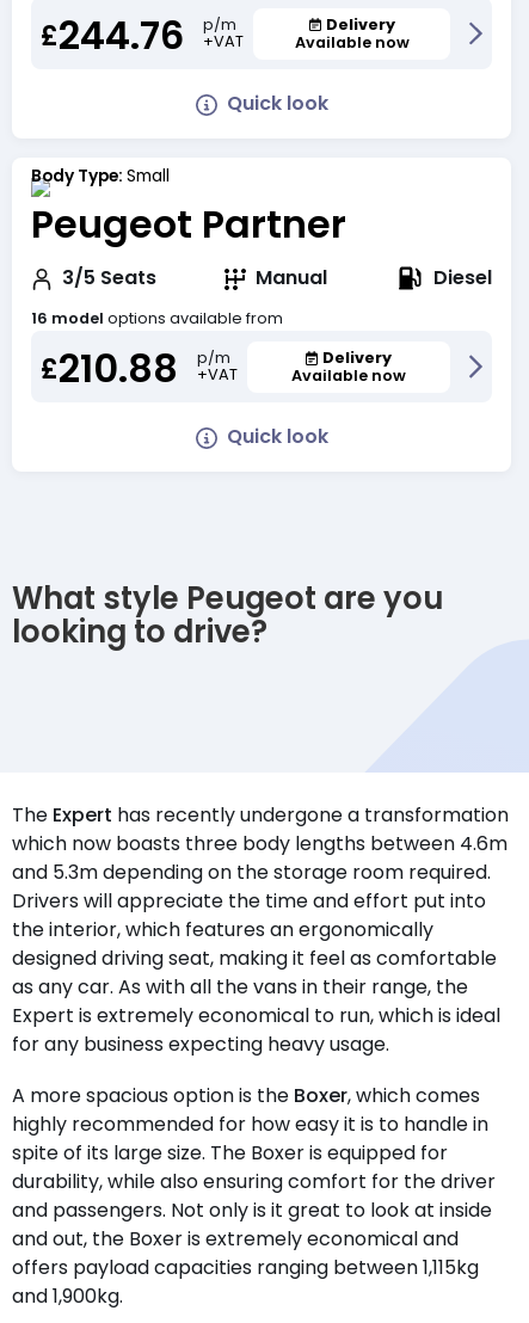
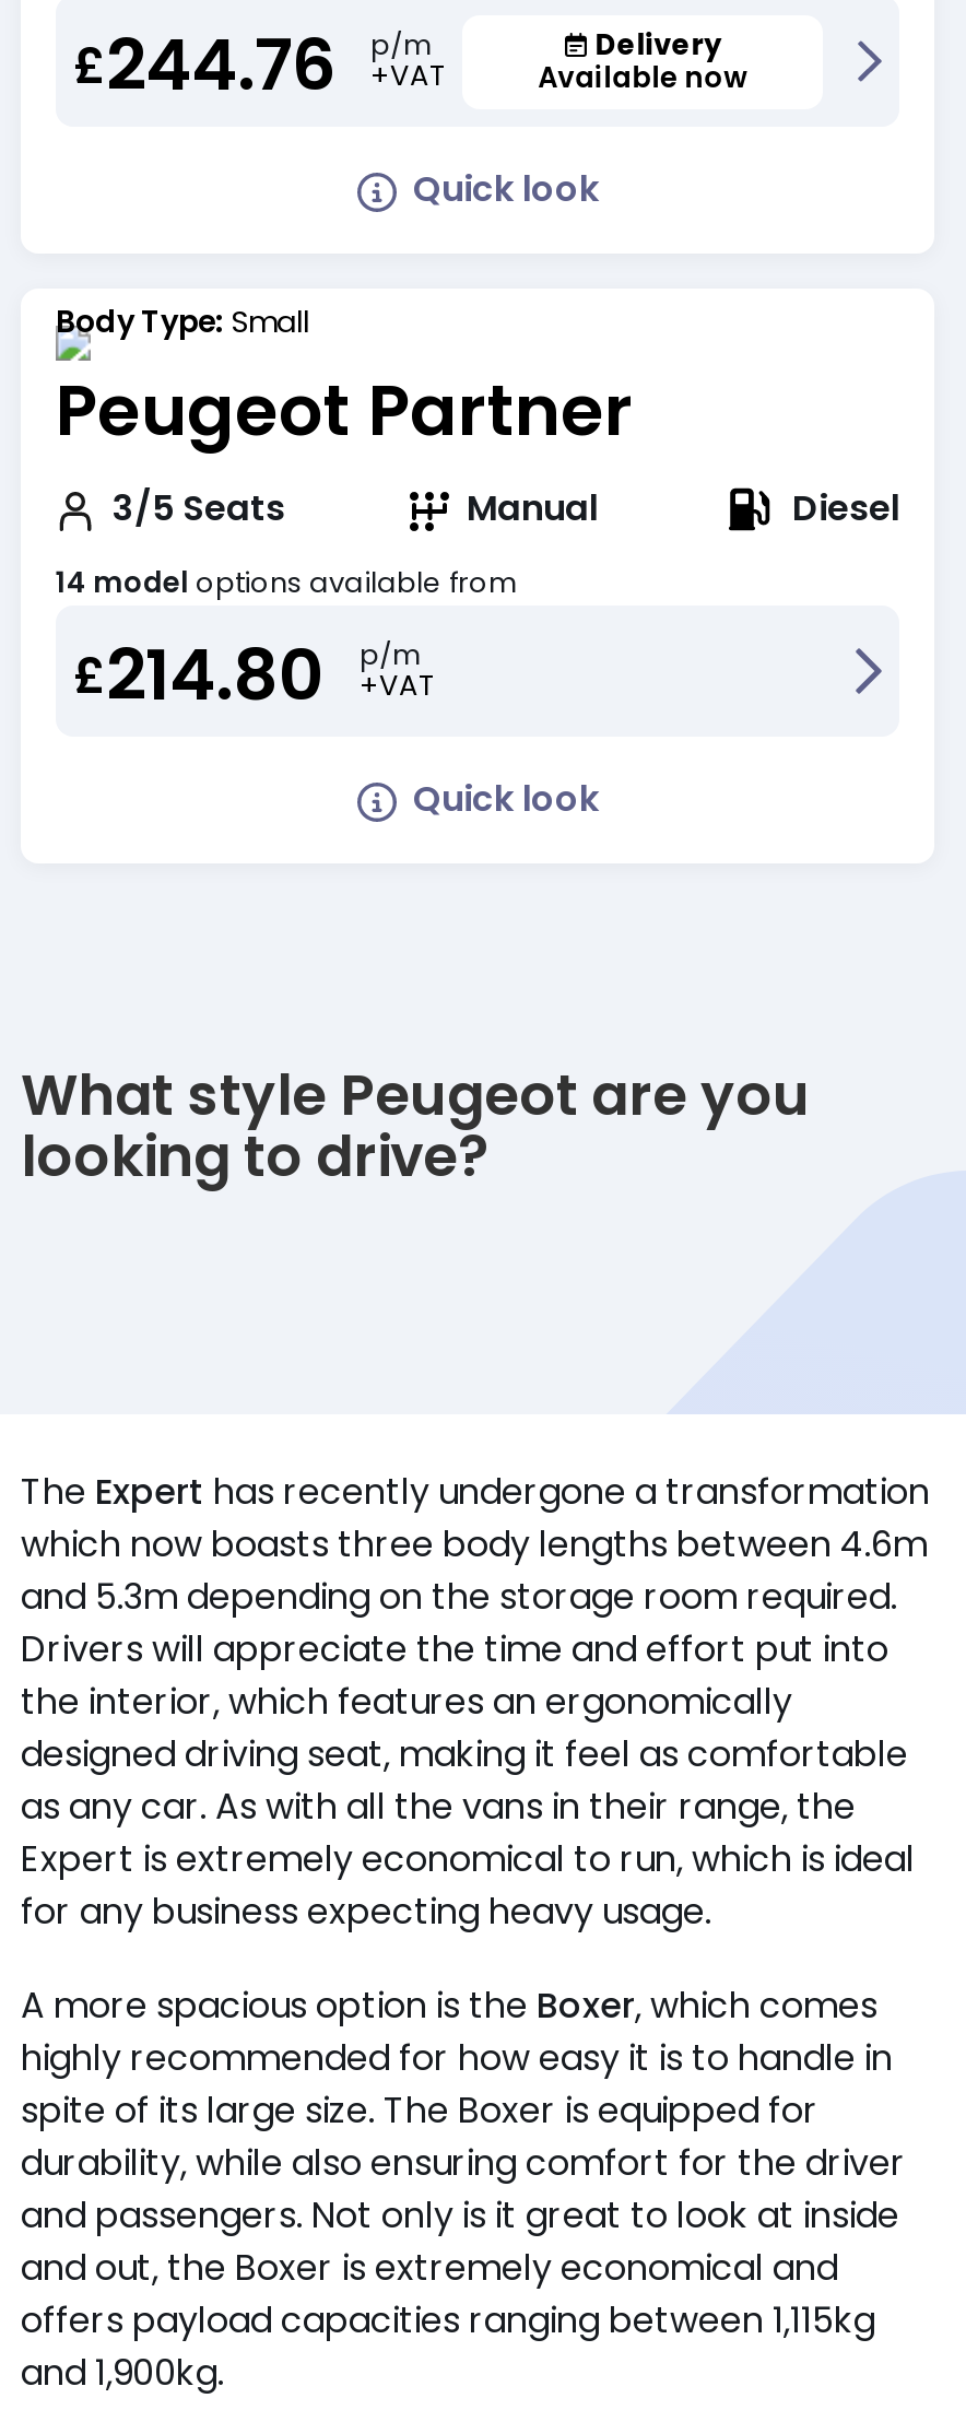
- 16 model options available from
+ 14 model options available from

- £210.88 p/m +VAT
+ £214.80 p/m +VAT

- Delivery
- Available now
